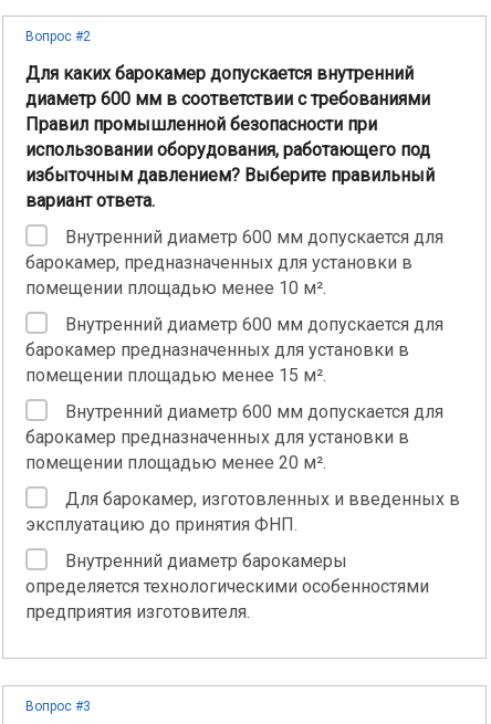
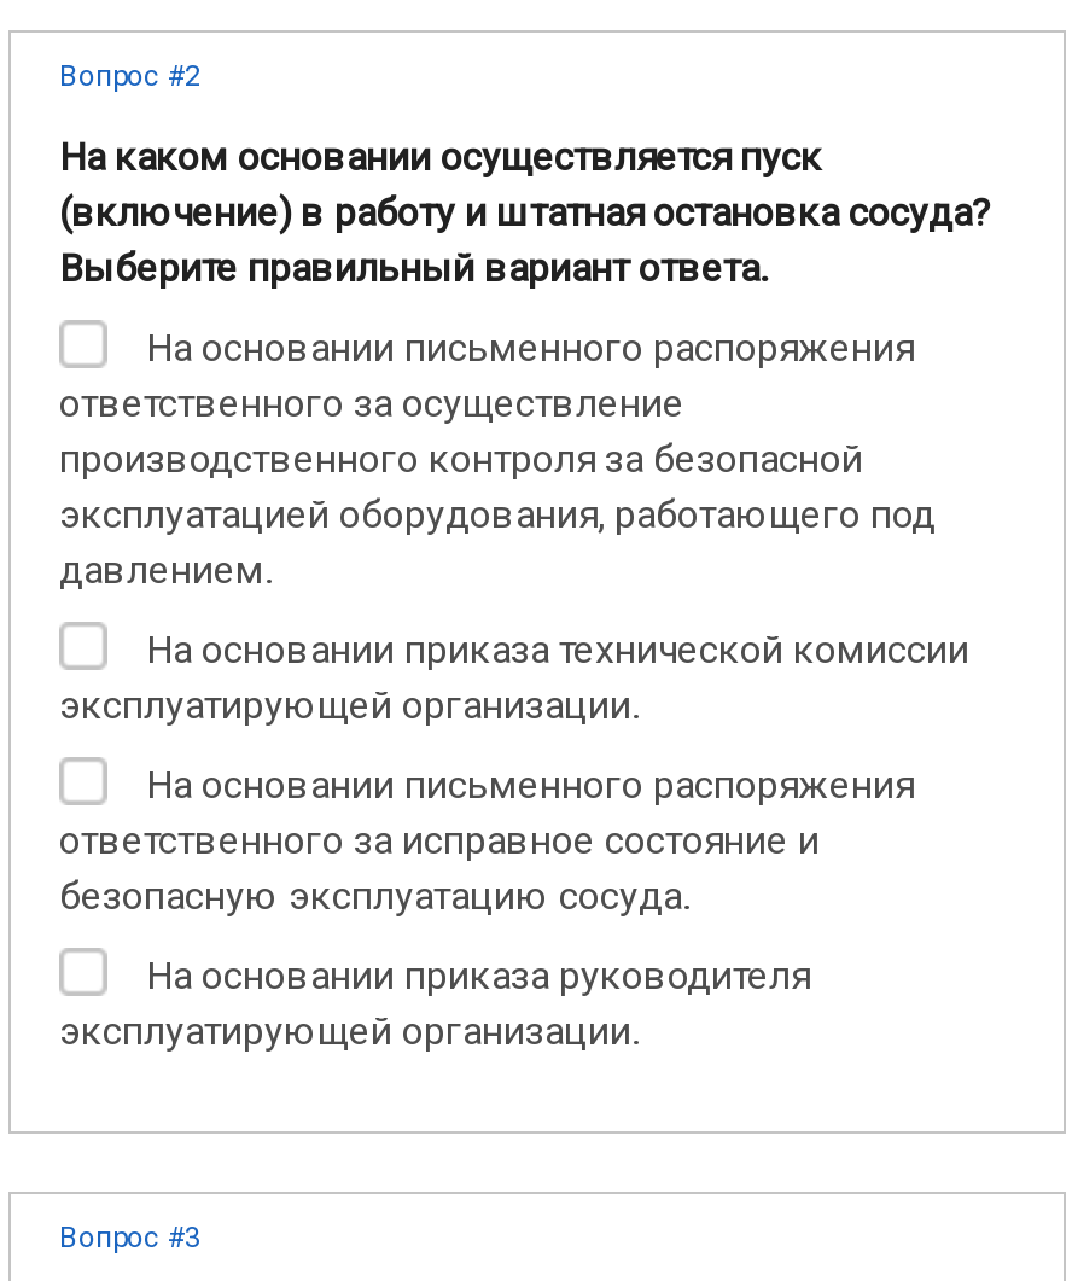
- Для каких барокамер допускается внутренний
- диаметр 600 мм в соответствии с требованиями
- Правил промышленной безопасности при
- использовании оборудования, работающего под
- избыточным давлением? Выберите правильный
- вариант ответа.
- Внутренний диаметр 600 мм допускается для
- барокамер, предназначенных для установки в
- помещении площадью менее 10 м².
- Внутренний диаметр 600 мм допускается для
- барокамер предназначенных для установки в
- помещении площадью менее 15 м².
- Внутренний диаметр 600 мм допускается для
- барокамер предназначенных для установки в
- помещении площадью менее 20 м².
- Для барокамер, изготовленных и введенных в
- эксплуатацию до принятия ФНП.
- Внутренний диаметр барокамеры
- определяется технологическими особенностями
- предприятия изготовителя.
+ На каком основании осуществляется пуск
+ (включение) в работу и штатная остановка сосуда?
+ Выберите правильный вариант ответа.
+ На основании письменного распоряжения
+ ответственного за осуществление
+ производственного контроля за безопасной
+ эксплуатацией оборудования, работающего под
+ давлением.
+ На основании приказа технической комиссии
+ эксплуатирующей организации.
+ На основании письменного распоряжения
+ ответственного за исправное состояние и
+ безопасную эксплуатацию сосуда.
+ На основании приказа руководителя
+ эксплуатирующей организации.
